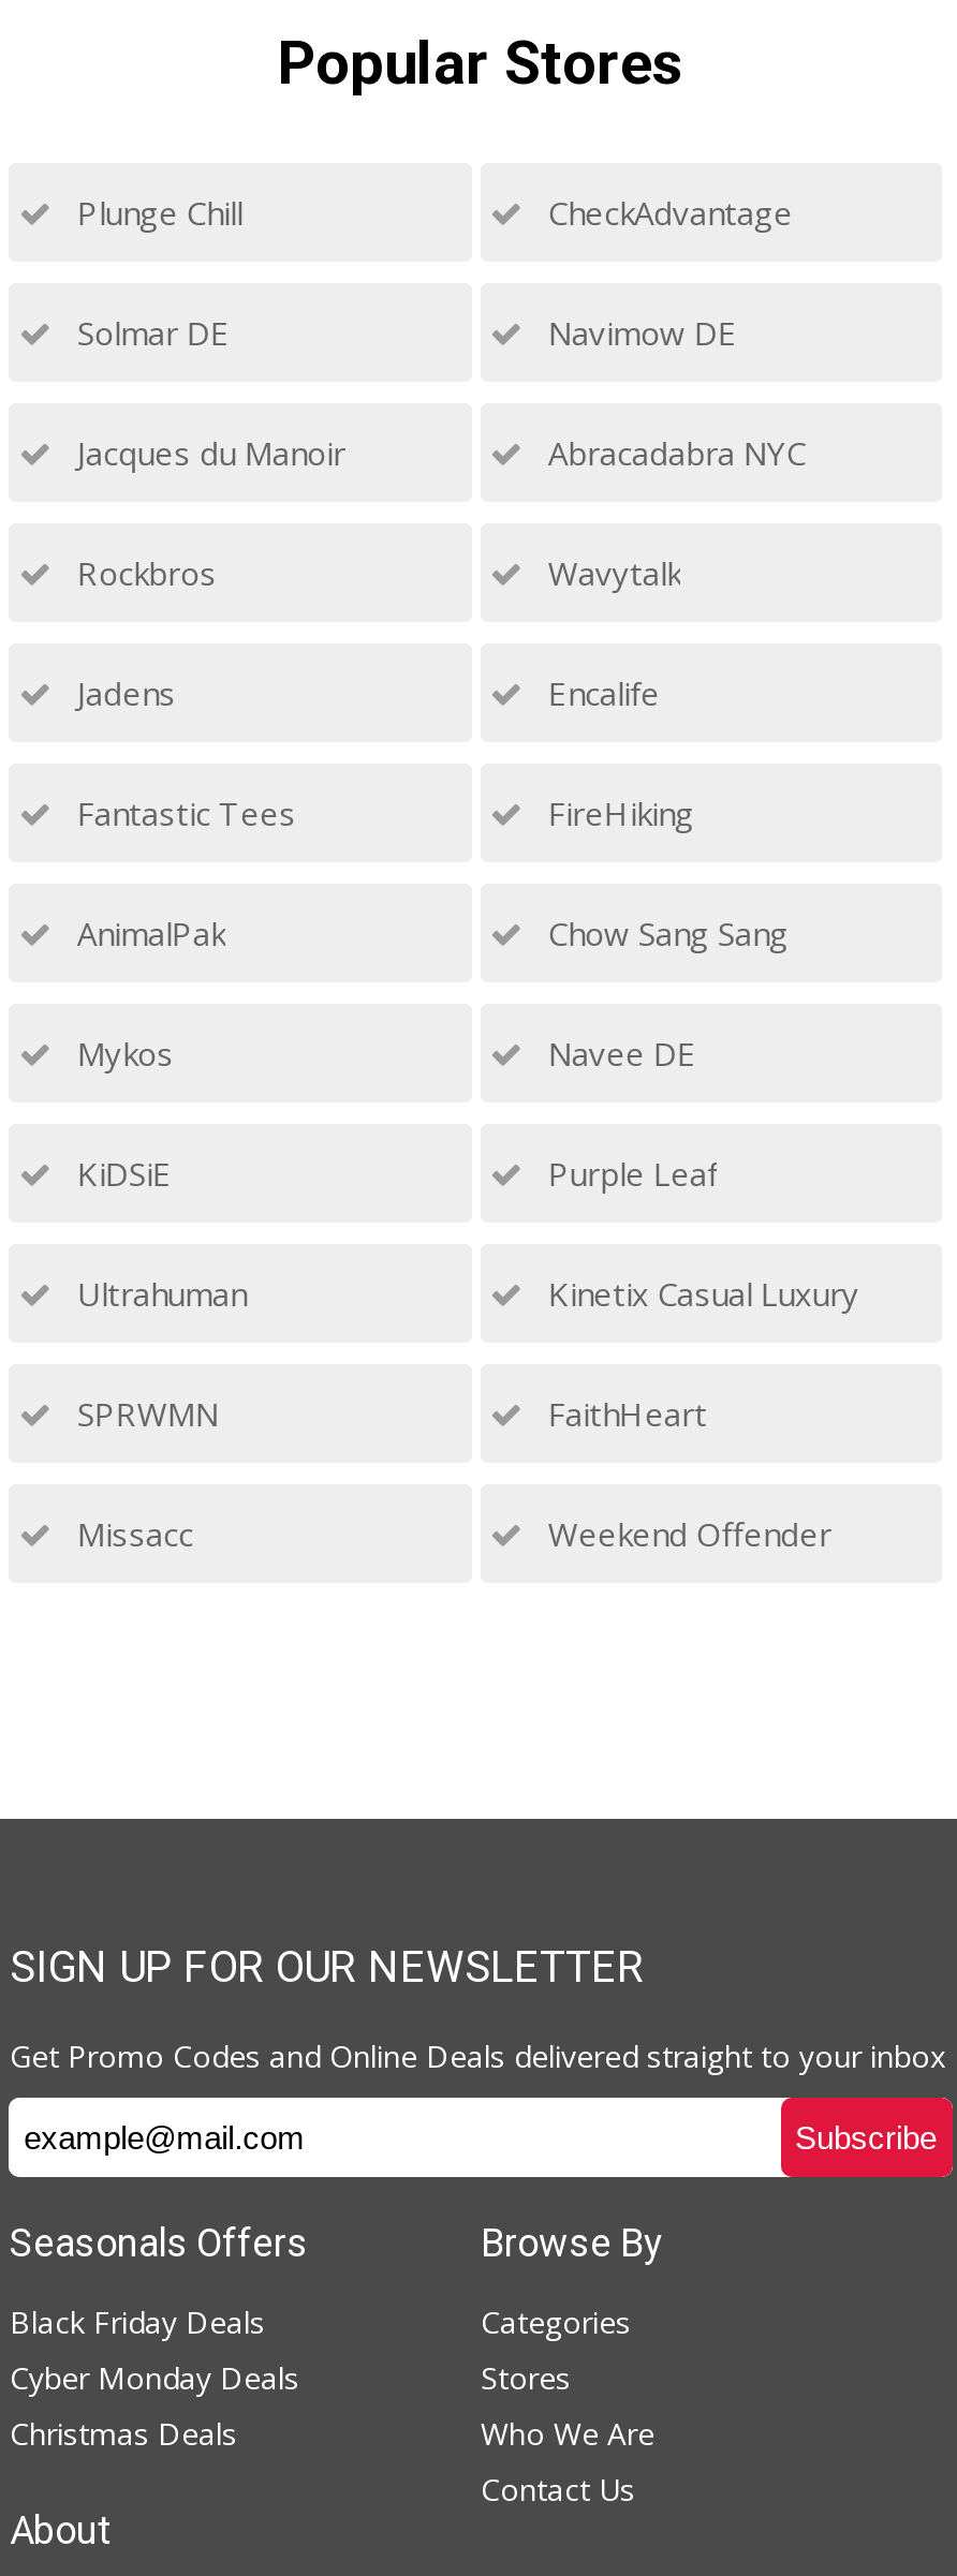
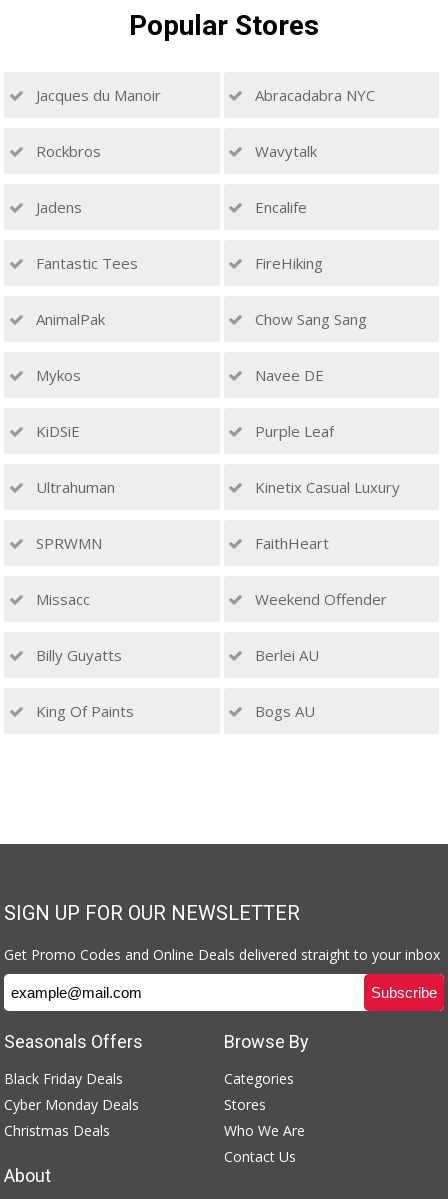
- Plunge Chill
- CheckAdvantage
- Solmar DE
- Navimow DE

moved up: Jacques du Manoir | Abracadabra NYC | Rockbros | ... | Missacc | Weekend Offender

+ Billy Guyatts
+ Berlei AU
+ King Of Paints
+ Bogs AU
